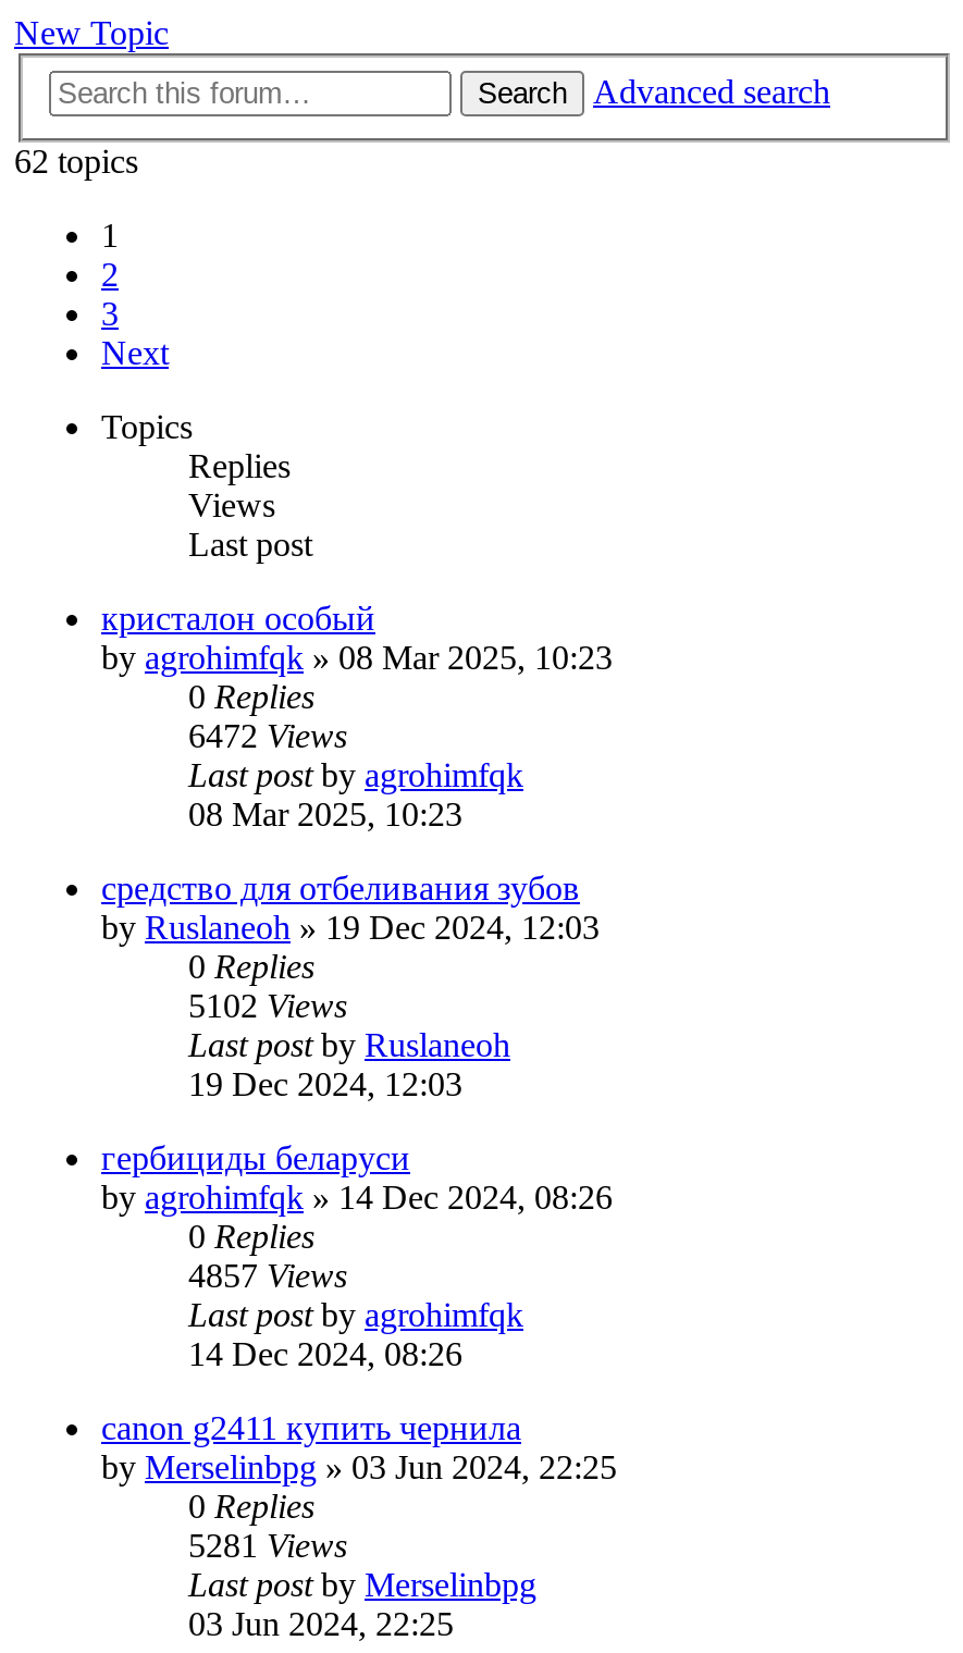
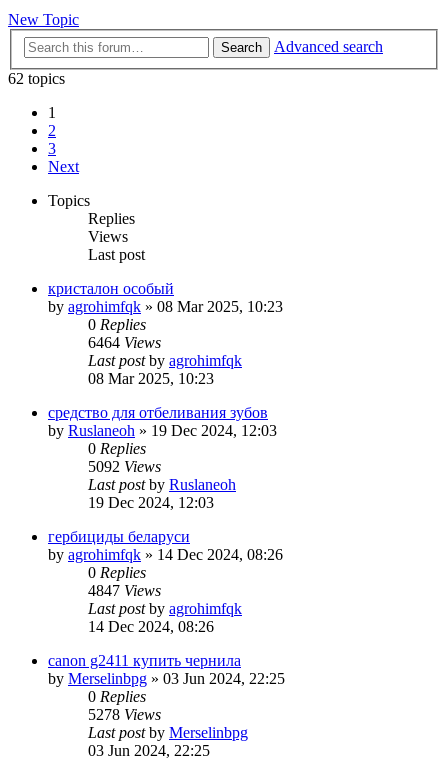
- 6472 Views
+ 6464 Views

- 5102 Views
+ 5092 Views

- 4857 Views
+ 4847 Views

- 5281 Views
+ 5278 Views
